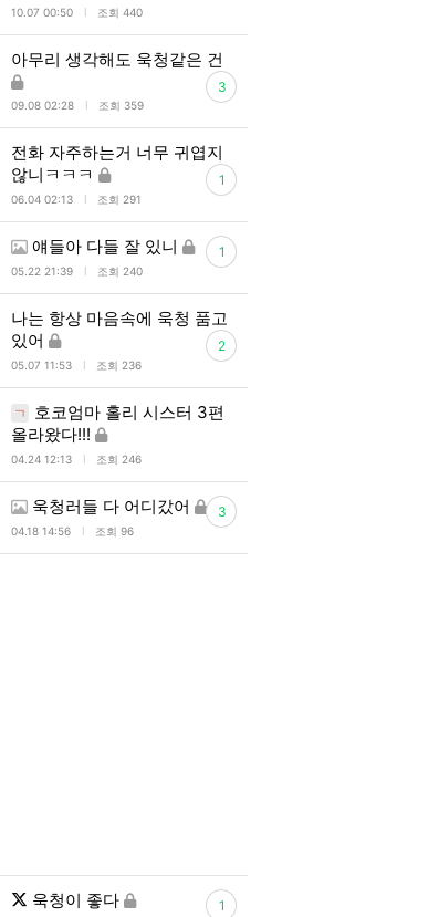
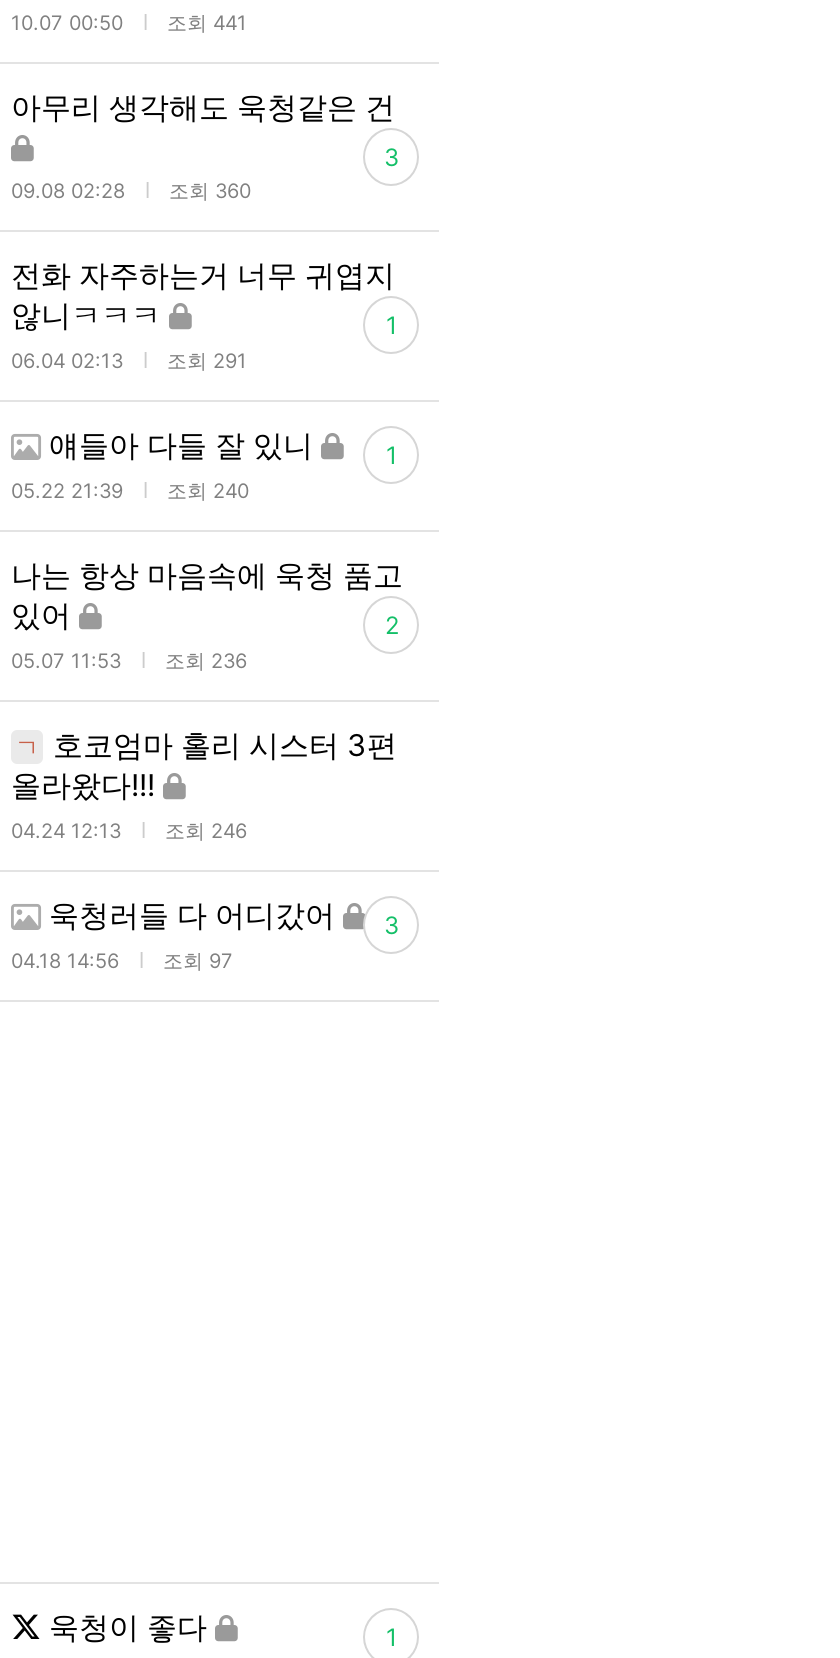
- 10.07 00:50 조회 440
+ 10.07 00:50 조회 441

- 09.08 02:28 조회 359
+ 09.08 02:28 조회 360

- 04.18 14:56 조회 96
+ 04.18 14:56 조회 97
